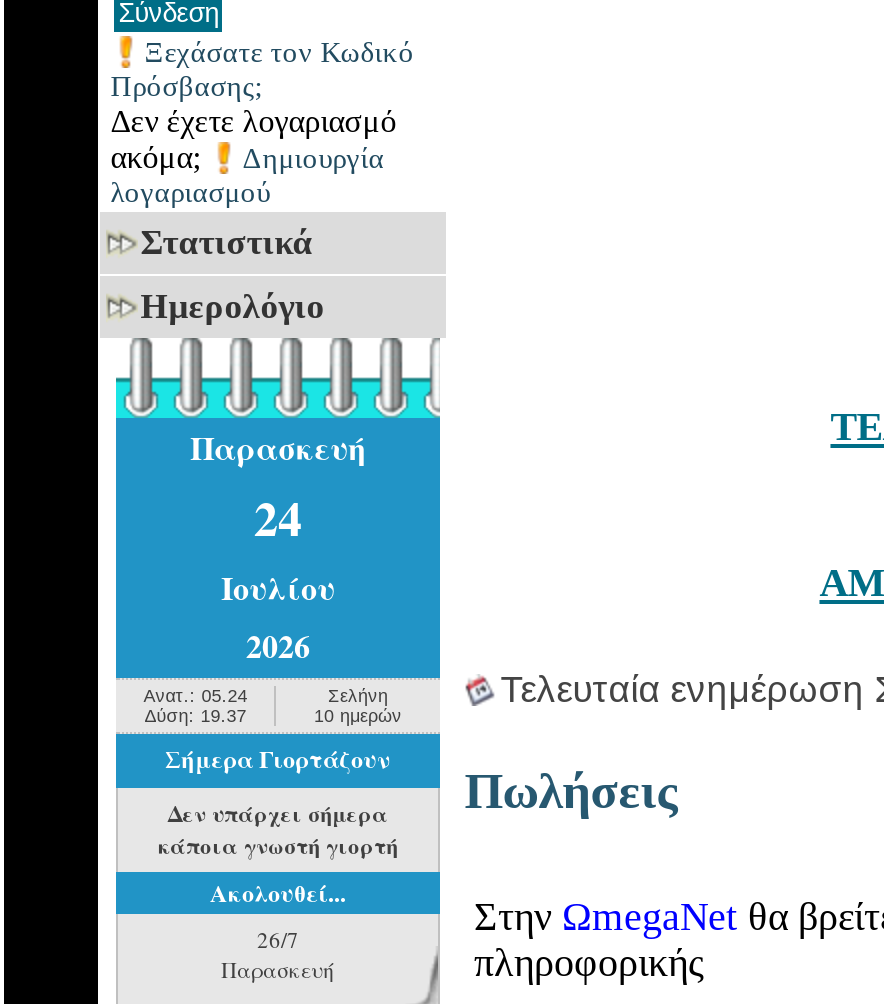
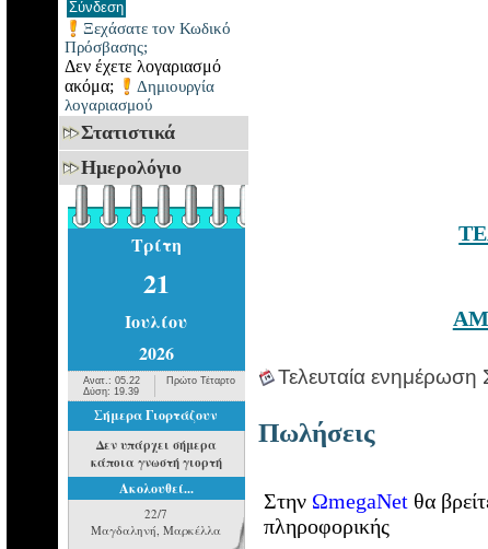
- Παρασκευή
- 24
+ Τρίτη
+ 21

- Ανατ.: 05.24
- Δύση: 19.37
+ Ανατ.: 05.22
+ Δύση: 19.39

- Σελήνη
- 10 ημερών
+ Πρώτο Τέταρτο

- 26/7
- Παρασκευή
+ 22/7
+ Μαγδαληνή, Μαρκέλλα
